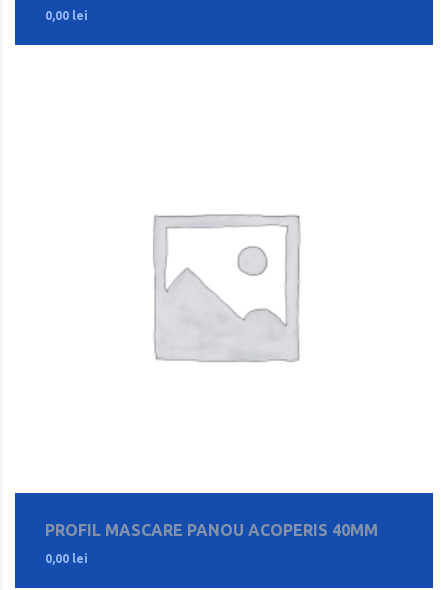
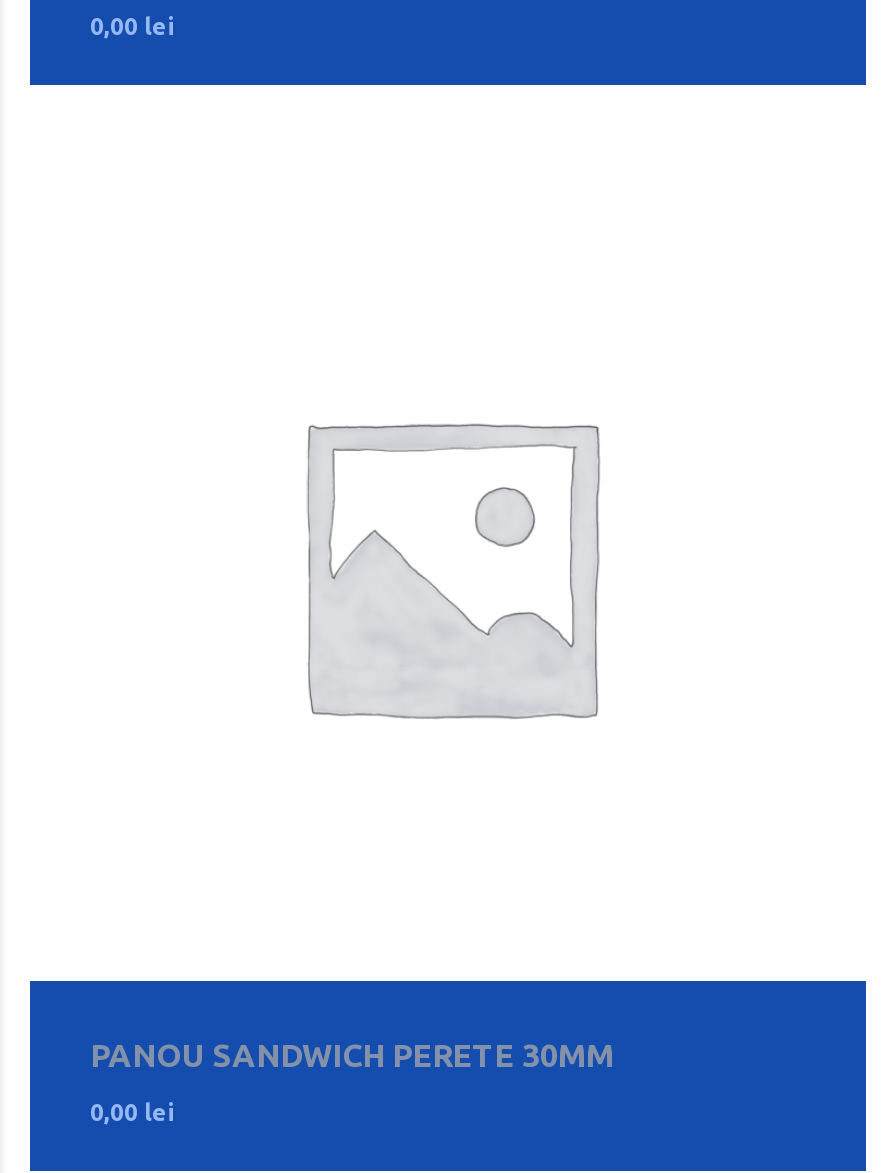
- PROFIL MASCARE PANOU ACOPERIS 40MM
+ PANOU SANDWICH PERETE 30MM
